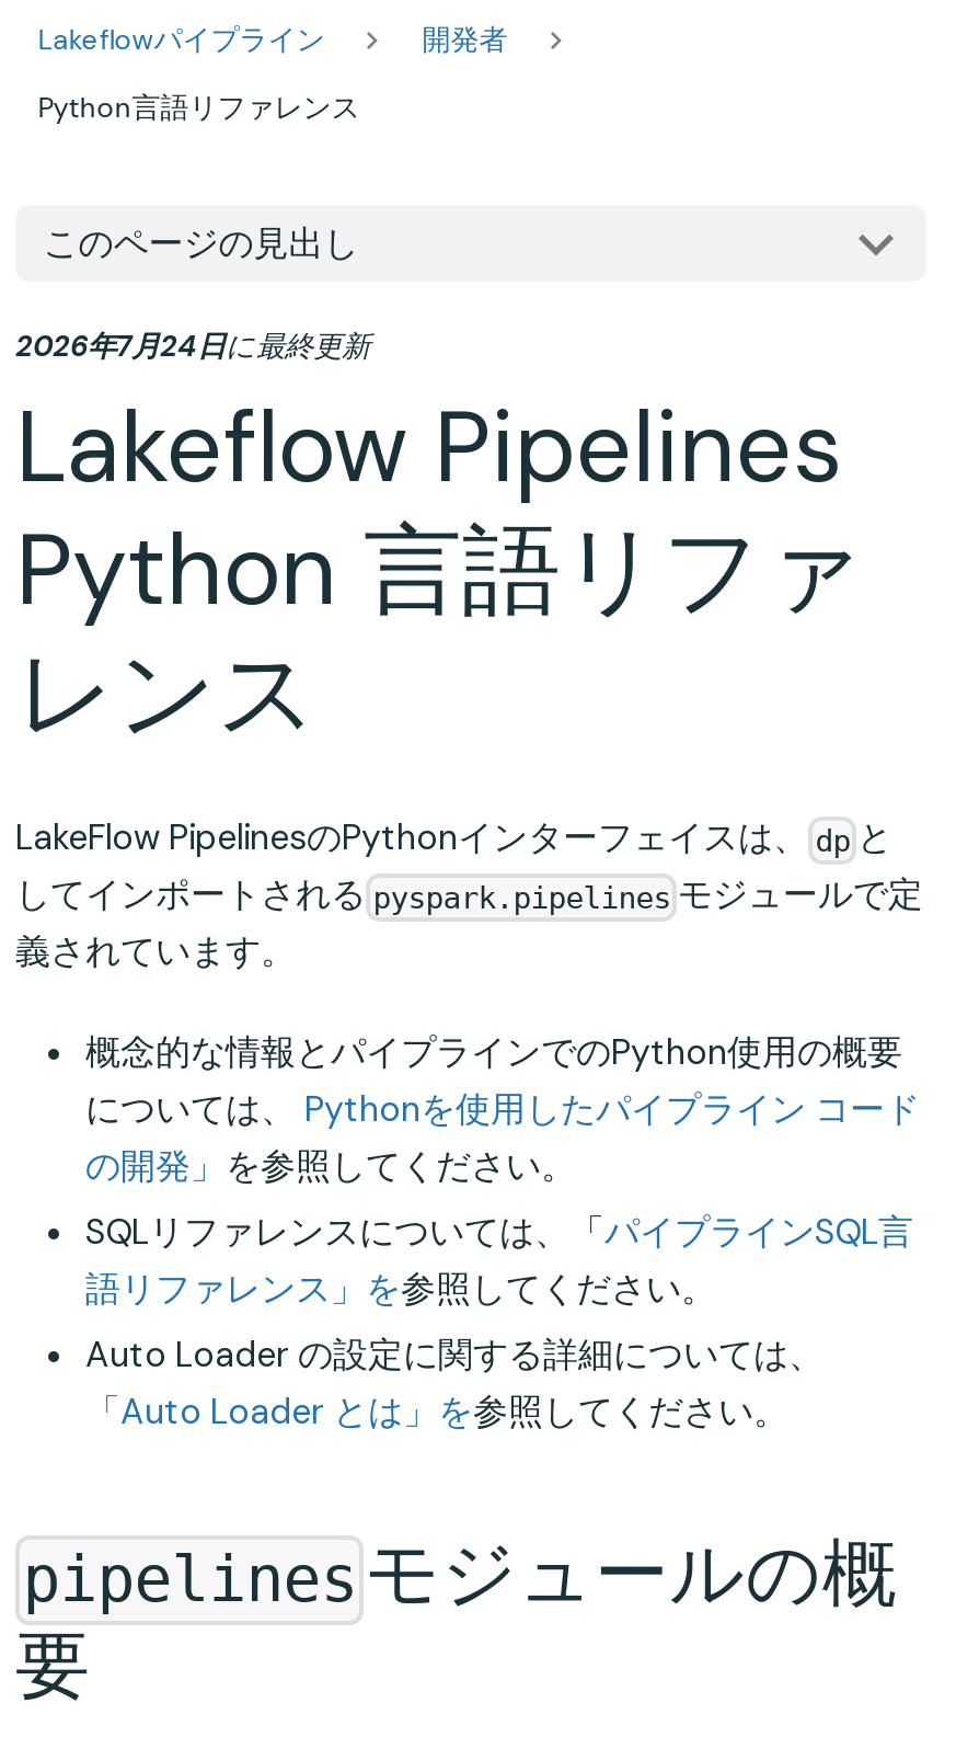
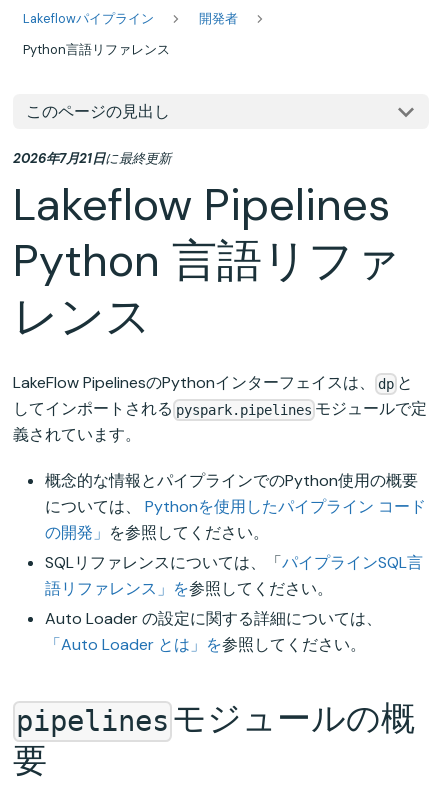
- 2026年7月24日に最終更新
+ 2026年7月21日に最終更新
